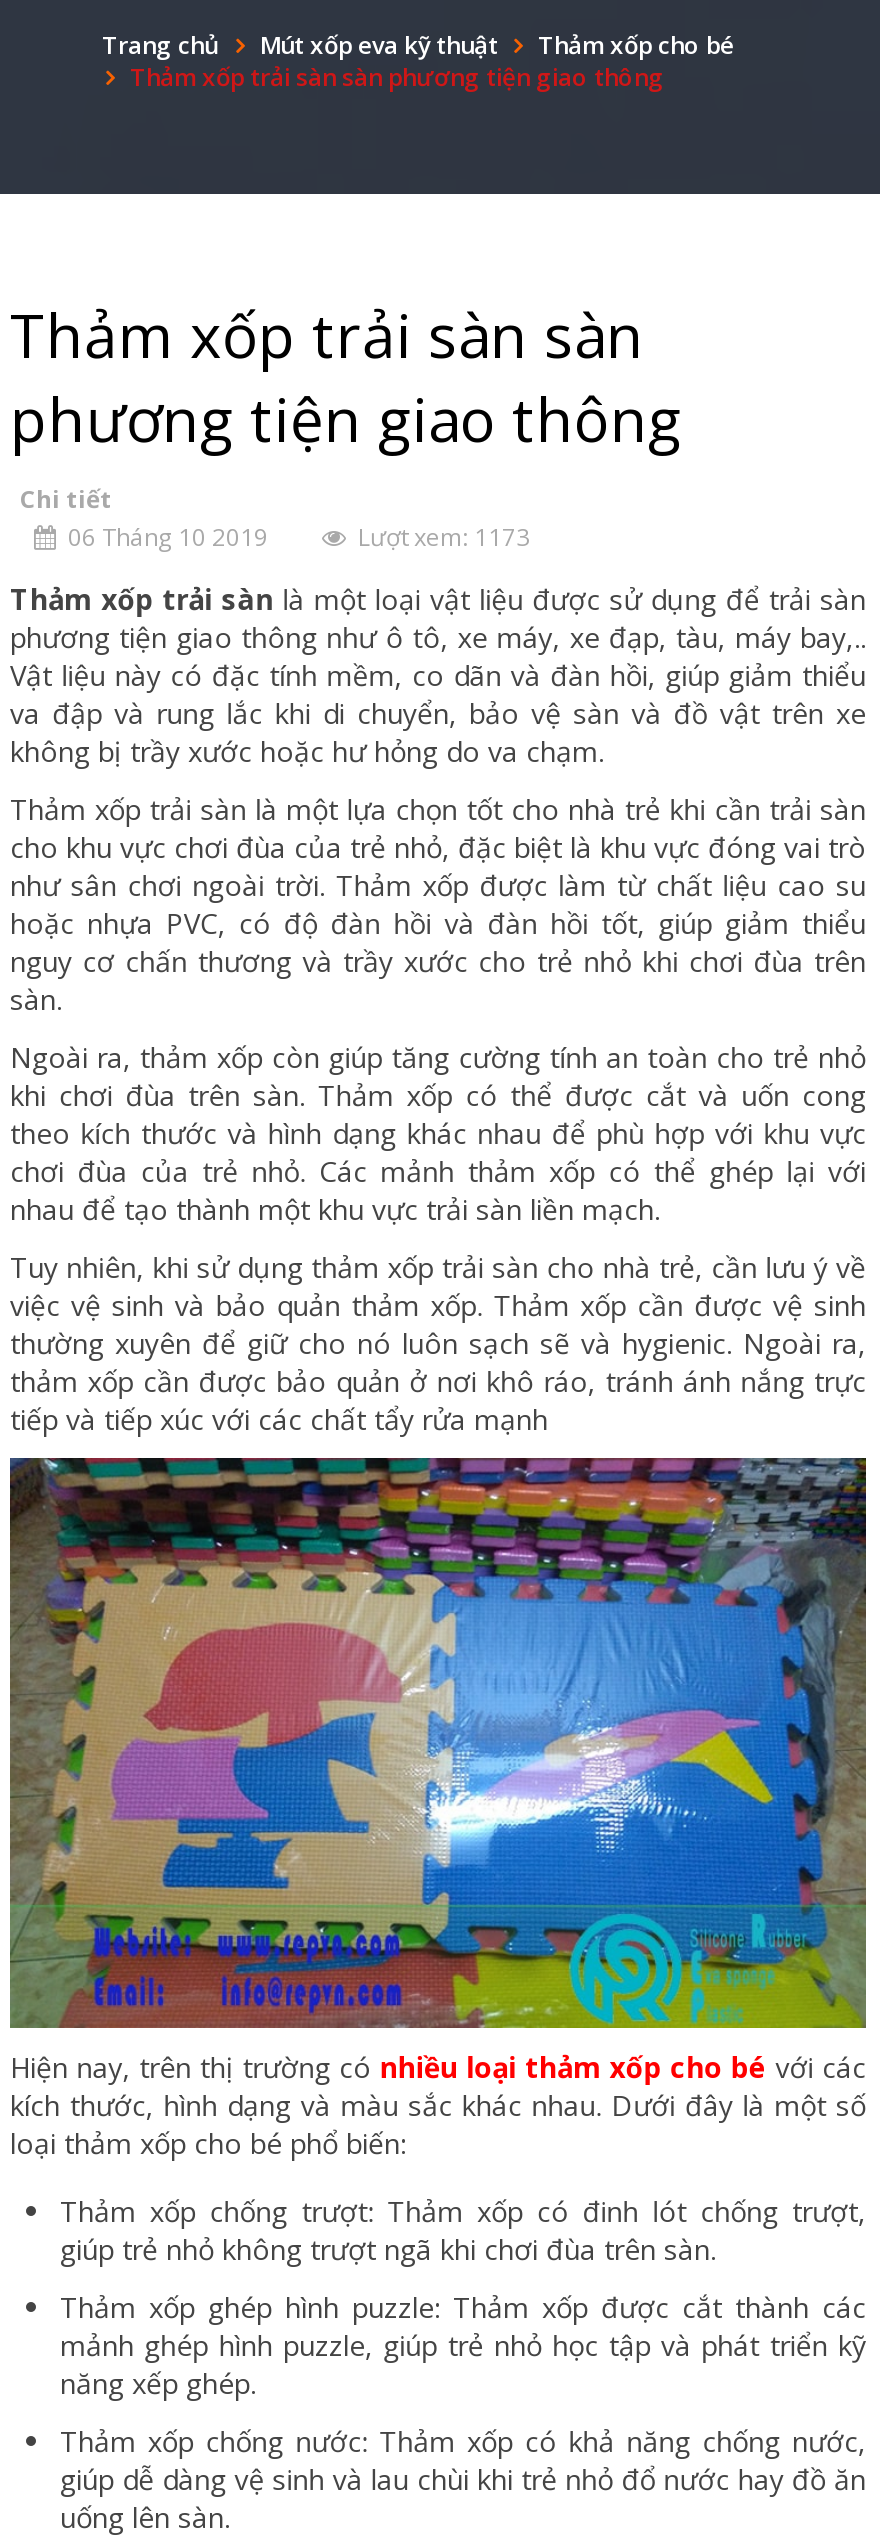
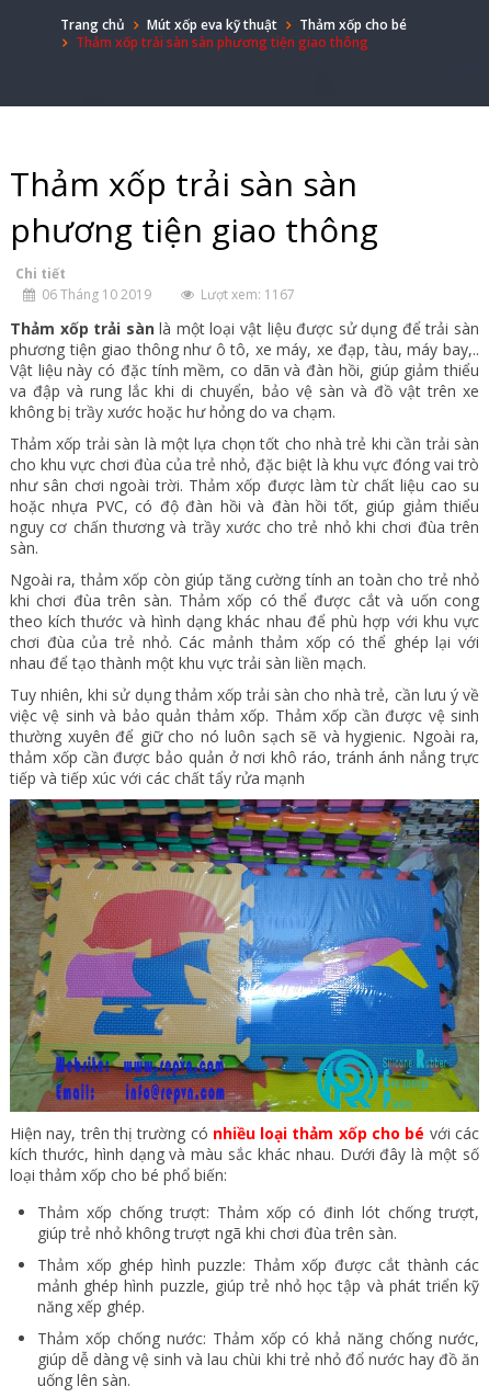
- Lượt xem: 1173
+ Lượt xem: 1167
